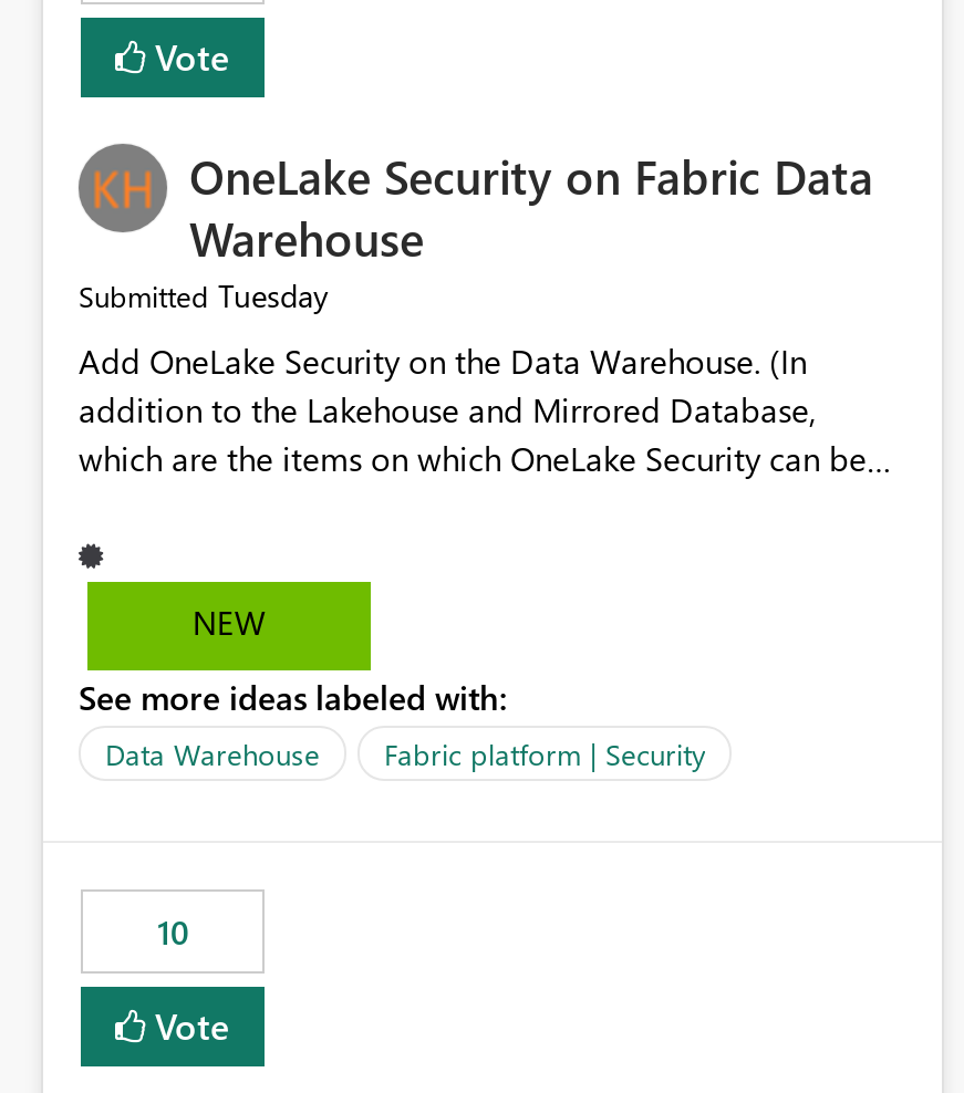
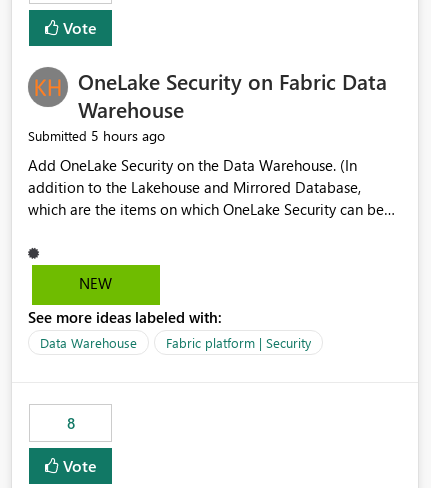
- Submitted Tuesday
+ Submitted 5 hours ago

- 10
+ 8
